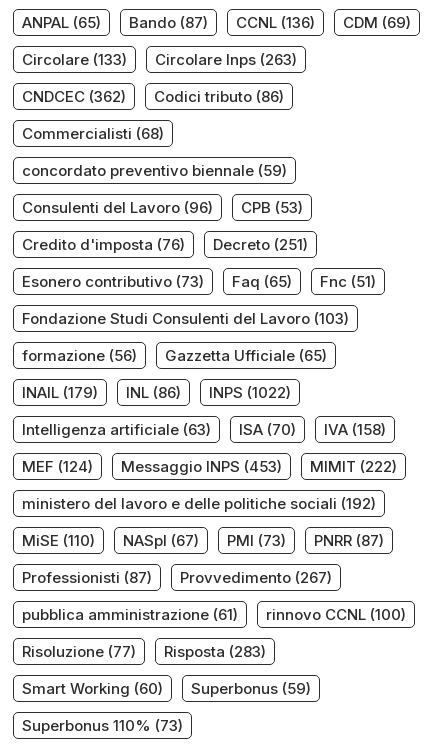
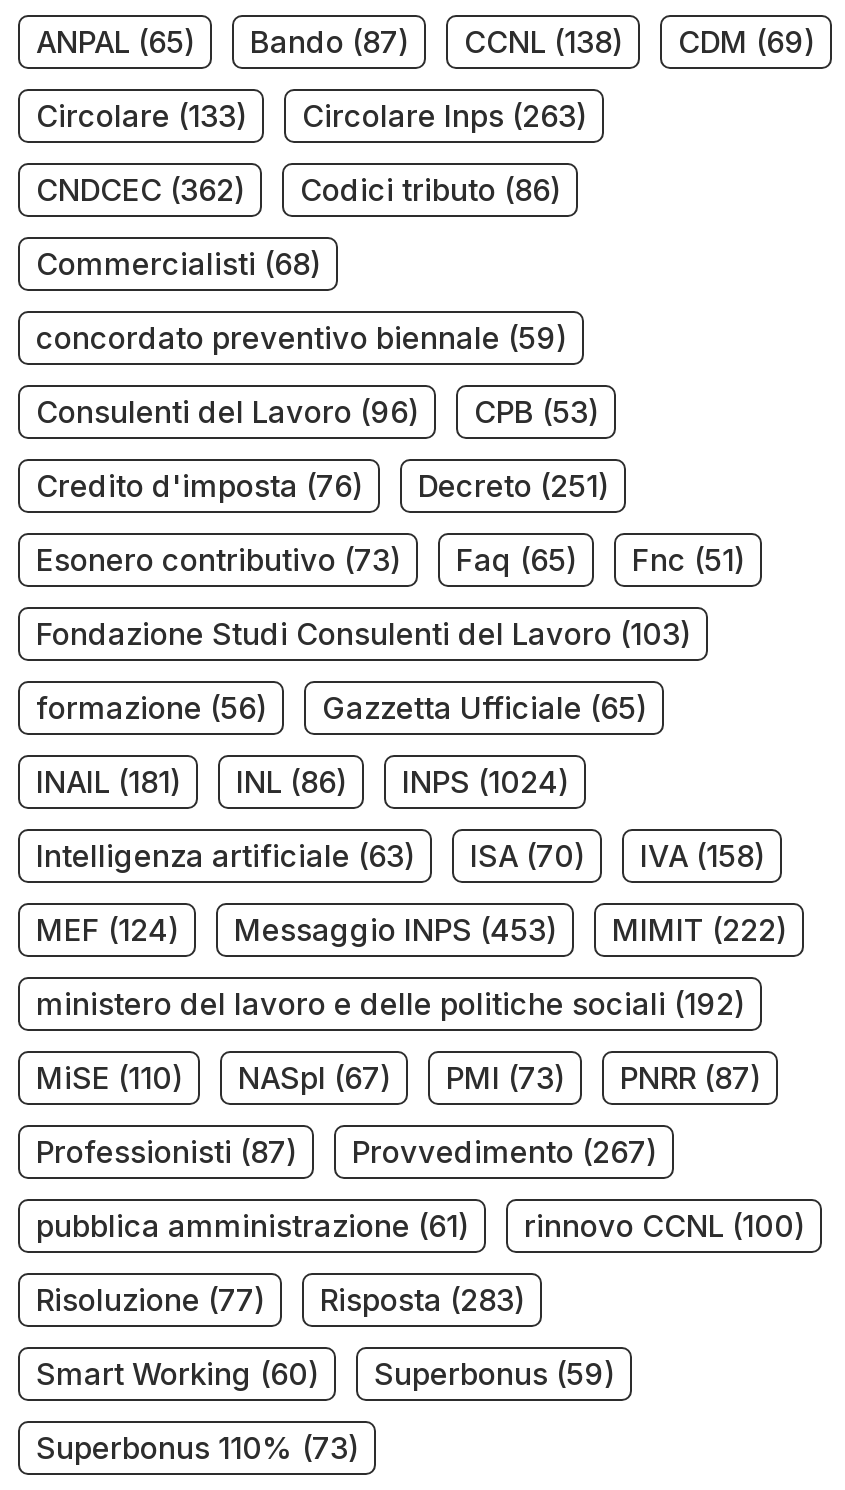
- ANPAL (65) Bando (87) CCNL (136) CDM (69)
+ ANPAL (65) Bando (87) CCNL (138) CDM (69)

- INAIL (179)
+ INAIL (181)

- INPS (1022)
+ INPS (1024)
